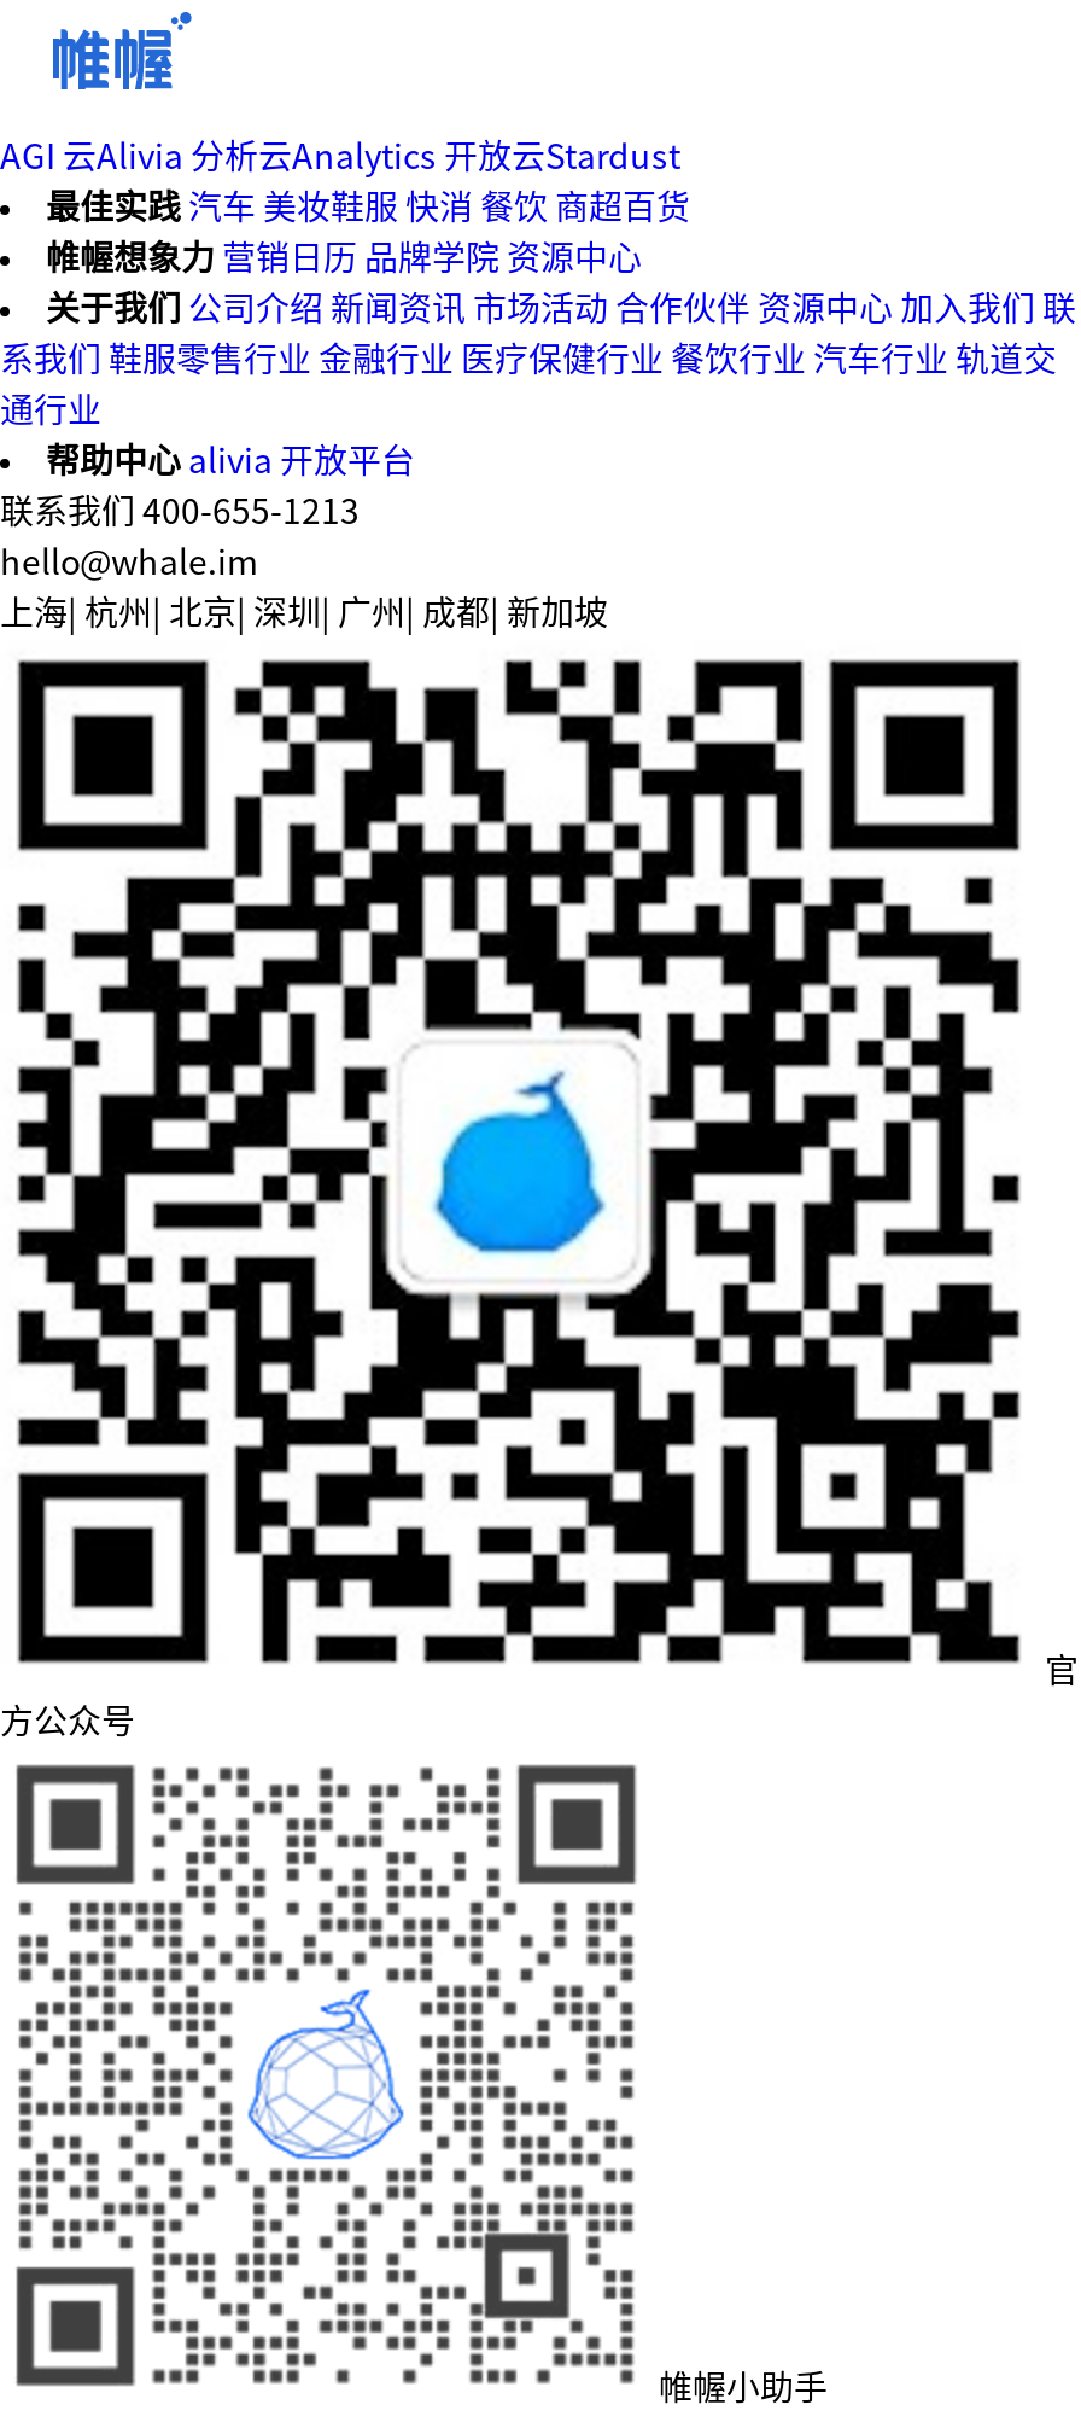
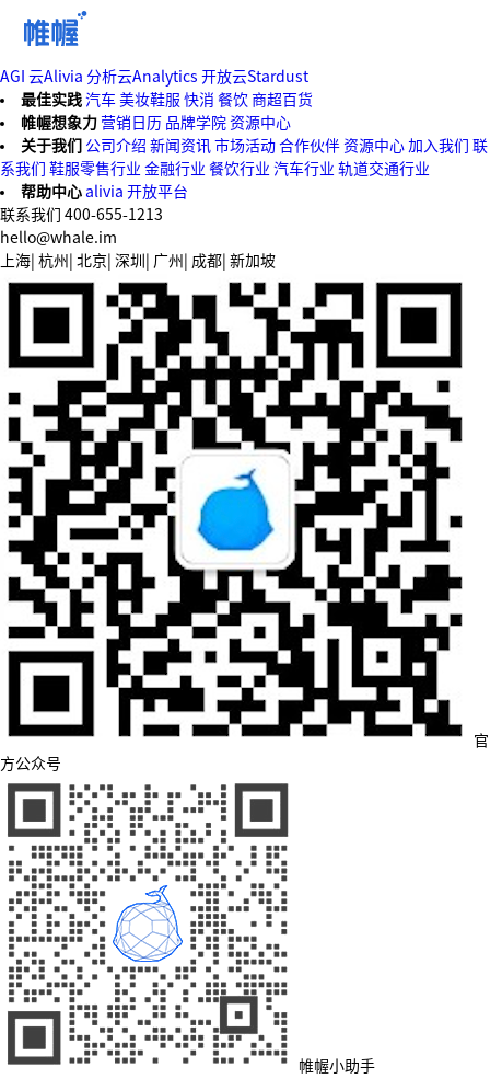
- 系我们 鞋服零售行业 金融行业 医疗保健行业 餐饮行业 汽车行业 轨道交
- 通行业
+ 系我们 鞋服零售行业 金融行业 餐饮行业 汽车行业 轨道交通行业
